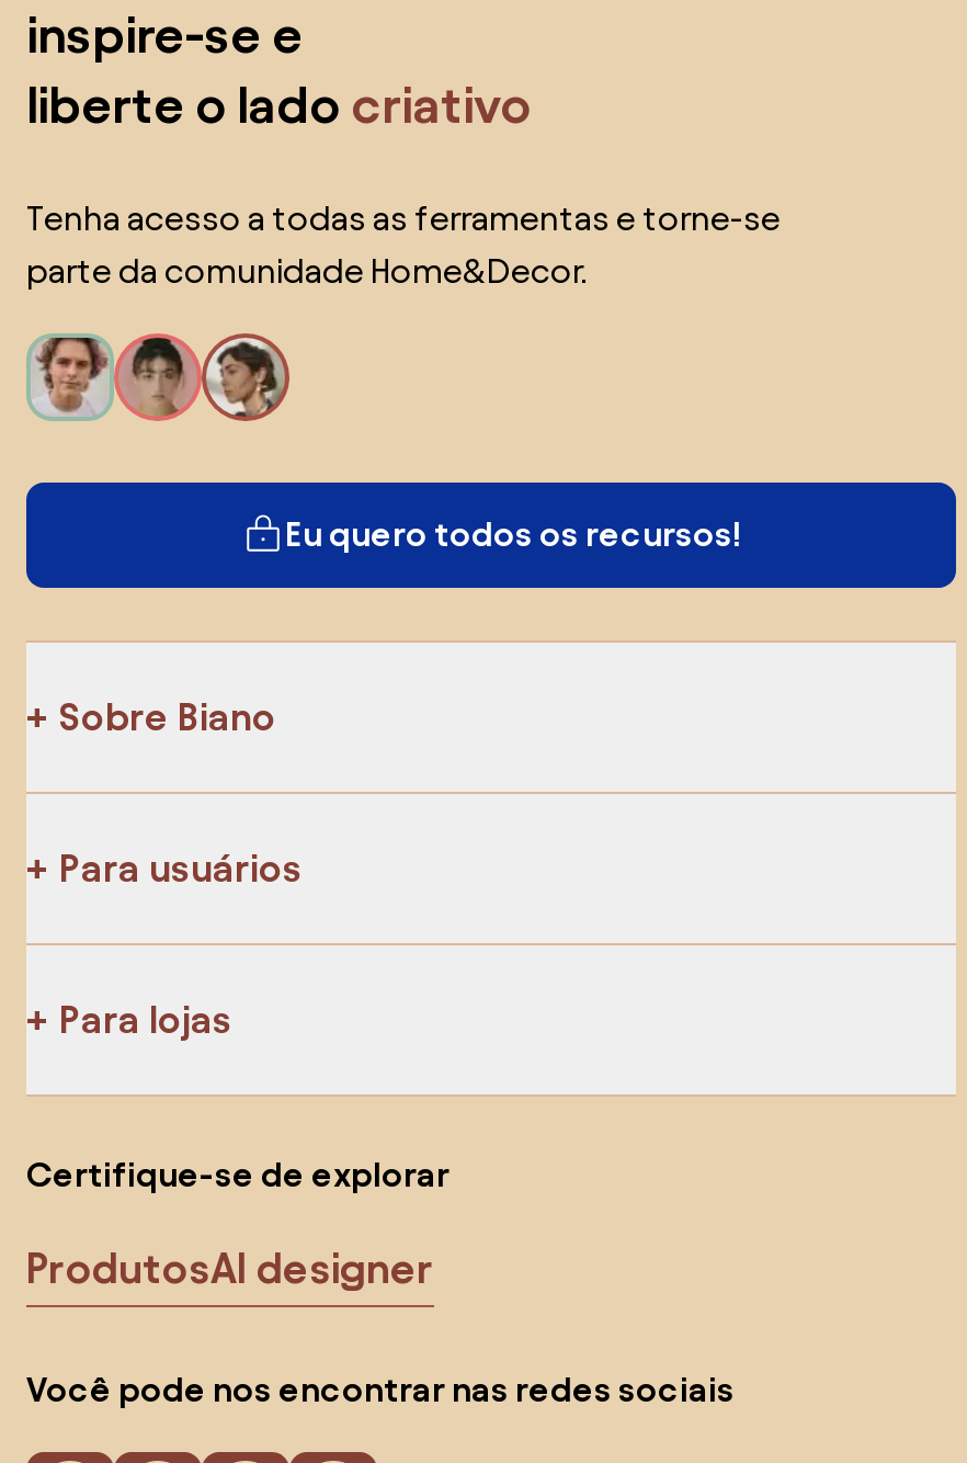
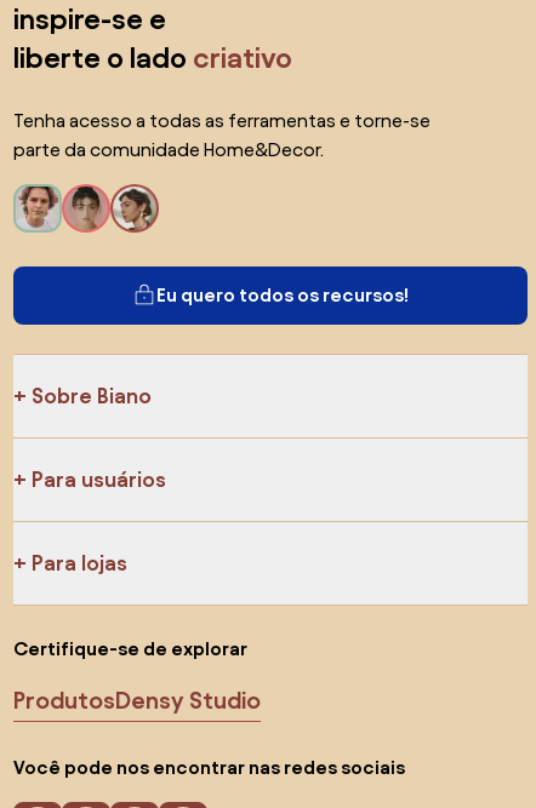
- ProdutosAI designer
+ ProdutosDensy Studio
